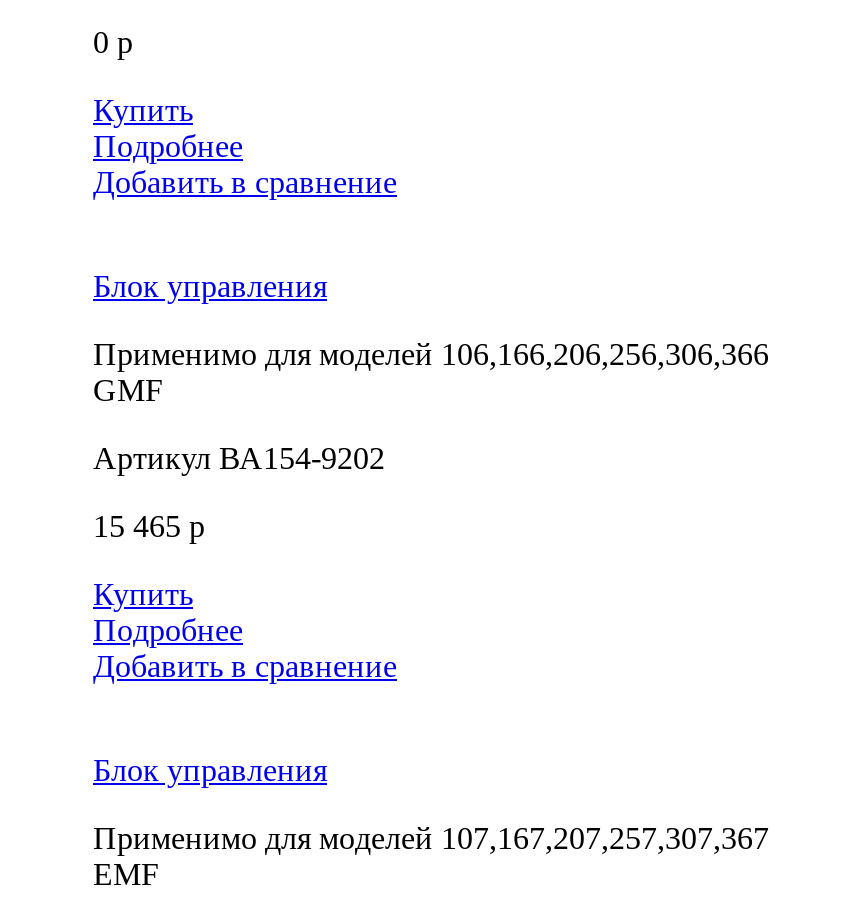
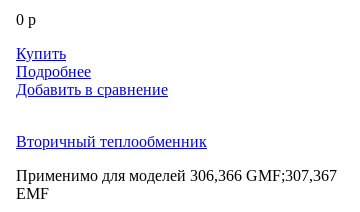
- Блок управления
- Применимо для моделей 106,166,206,256,306,366
- GMF
- Артикул ВА154-9202
- 15 465 р
- Купить
- Подробнее
- Добавить в сравнение
- Блок управления
- Применимо для моделей 107,167,207,257,307,367
+ Вторичный теплообменник
+ Применимо для моделей 306,366 GMF;307,367
